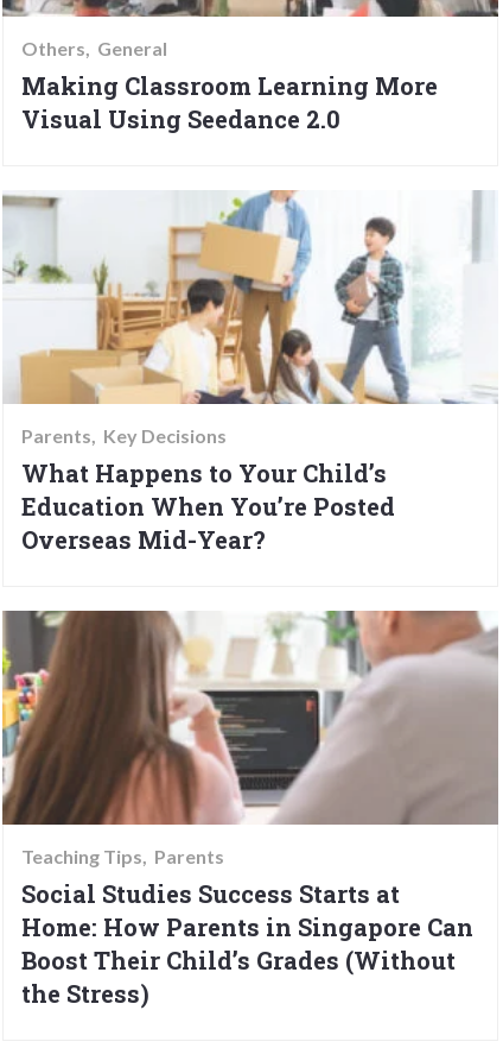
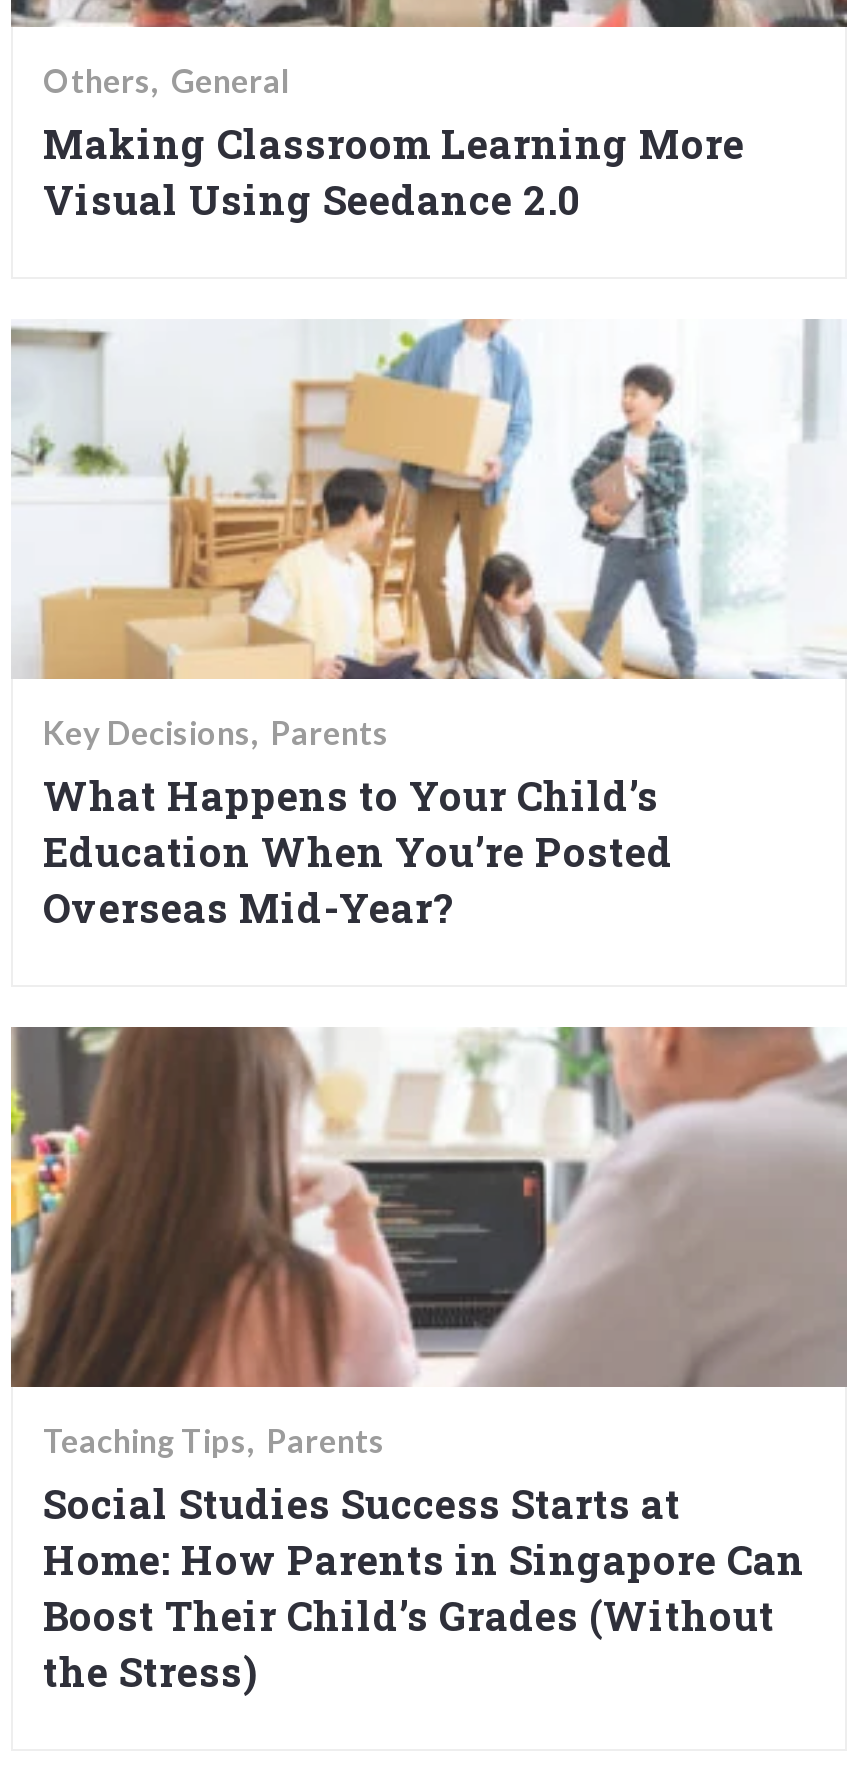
- Parents Key Decisions
+ Key Decisions Parents
